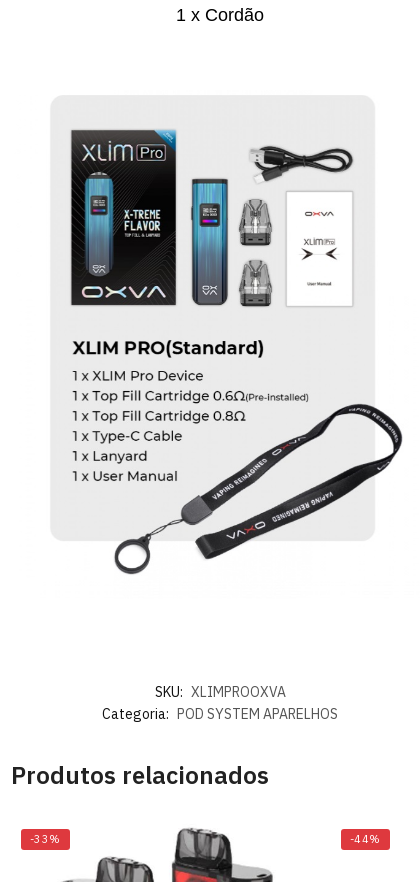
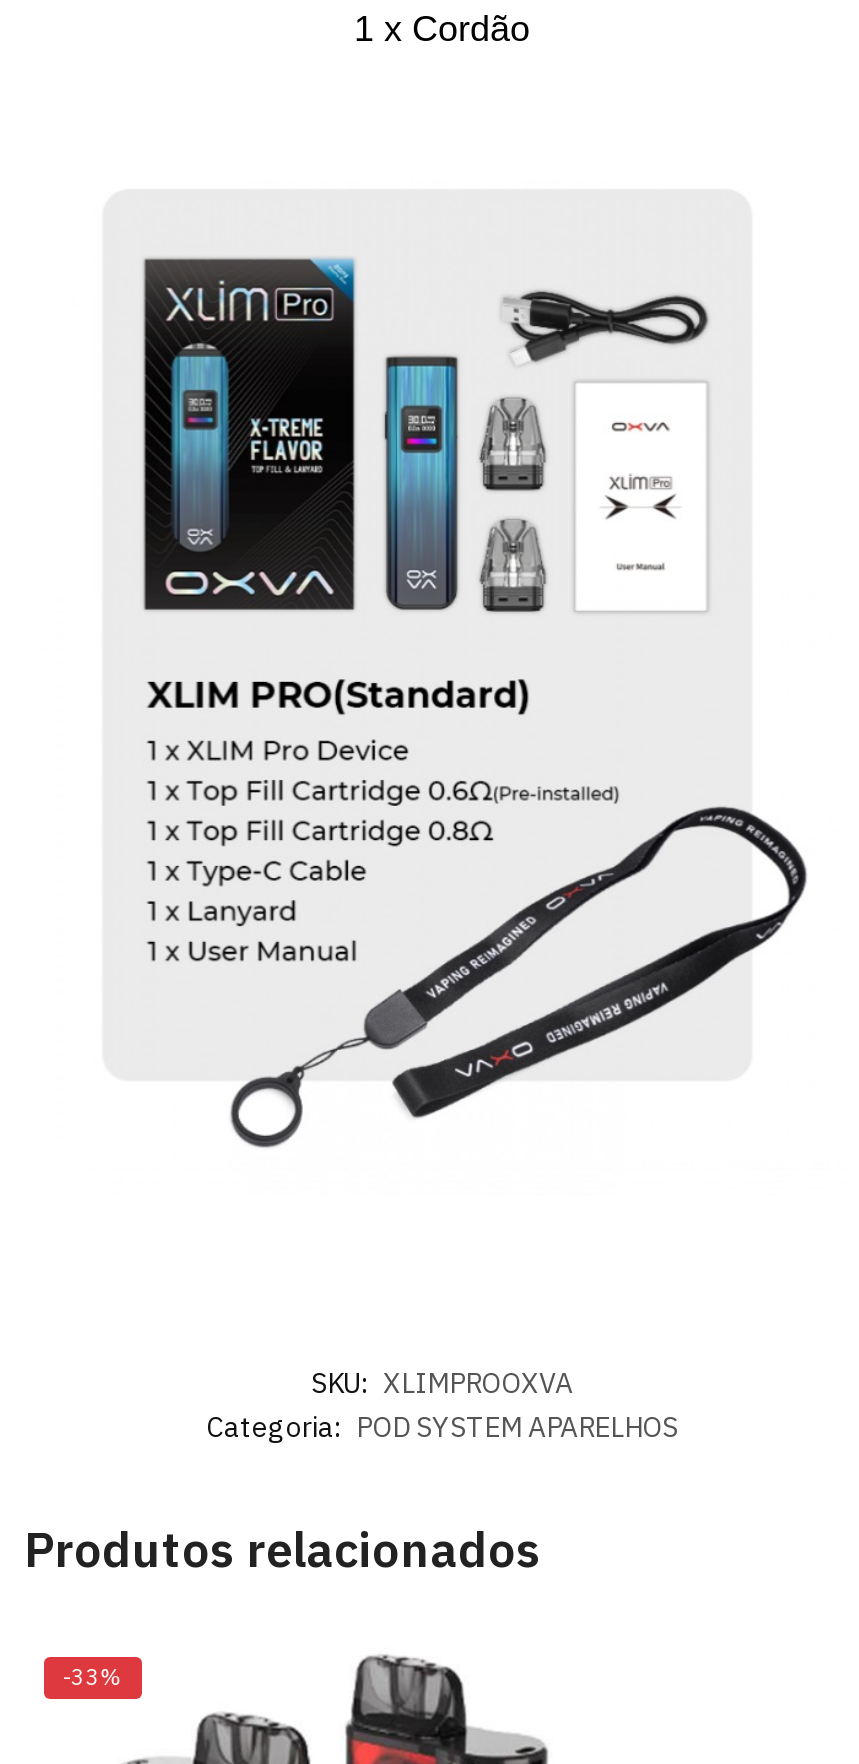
- -44%
